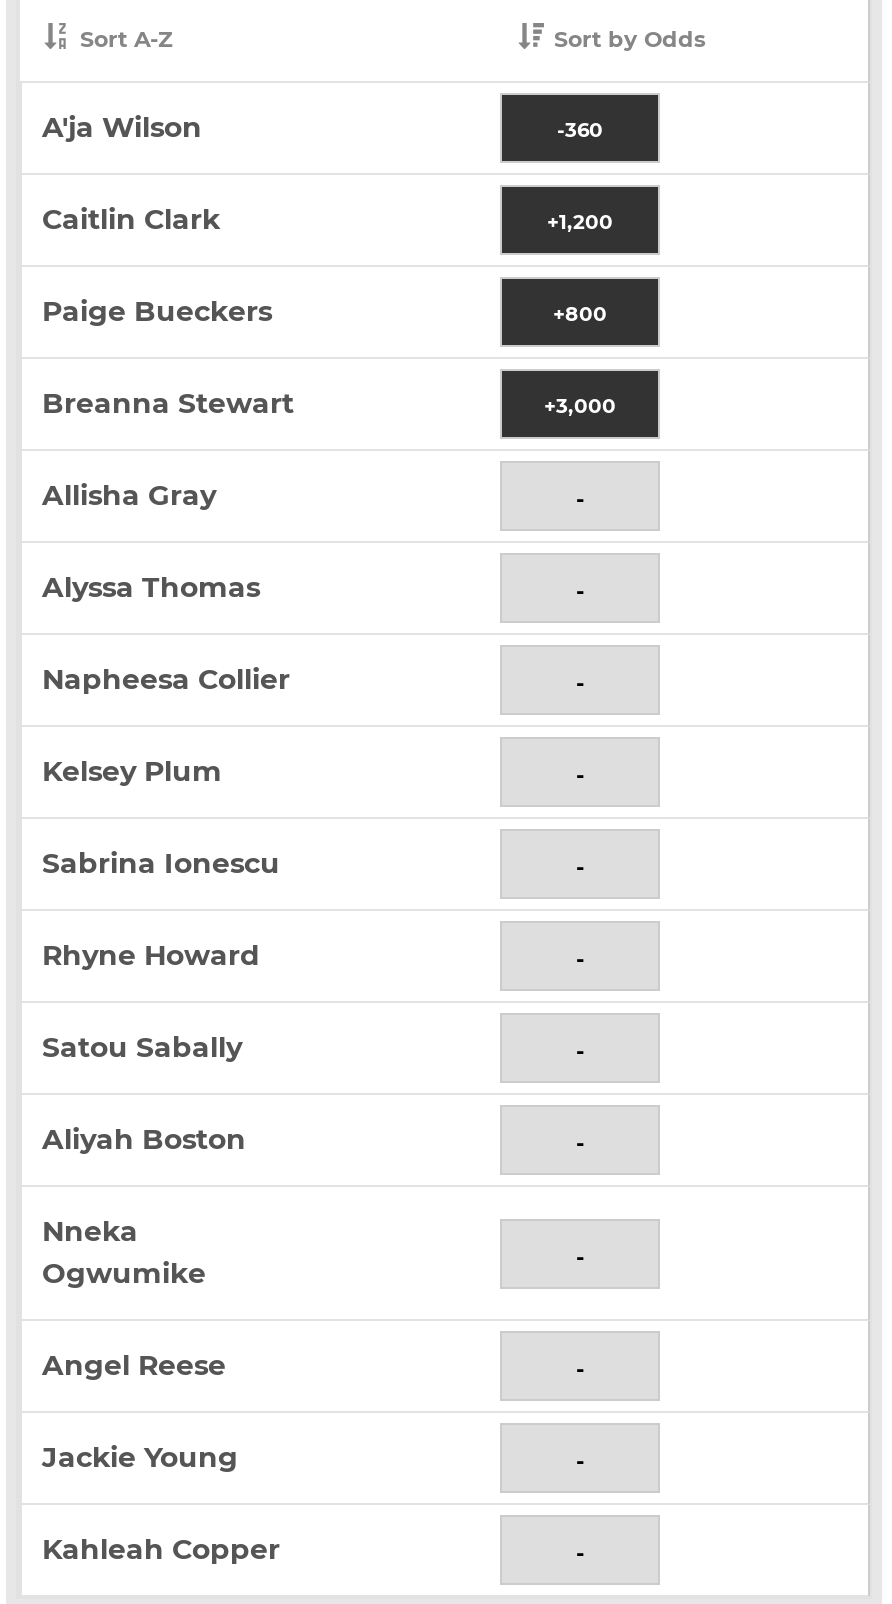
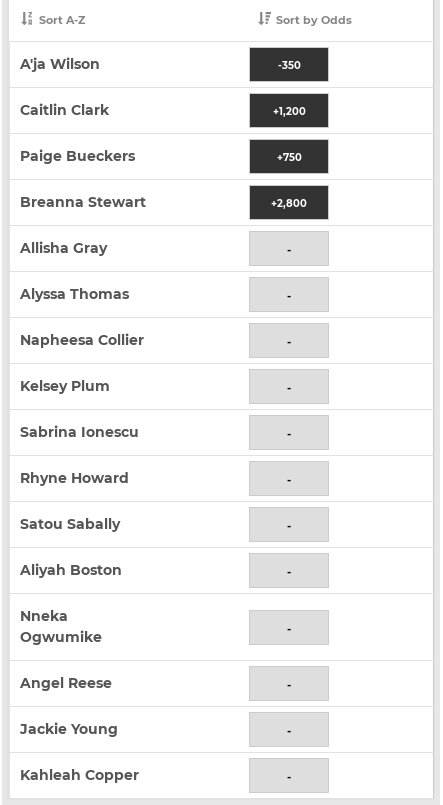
- -360
+ -350

- +800
+ +750

- +3,000
+ +2,800
